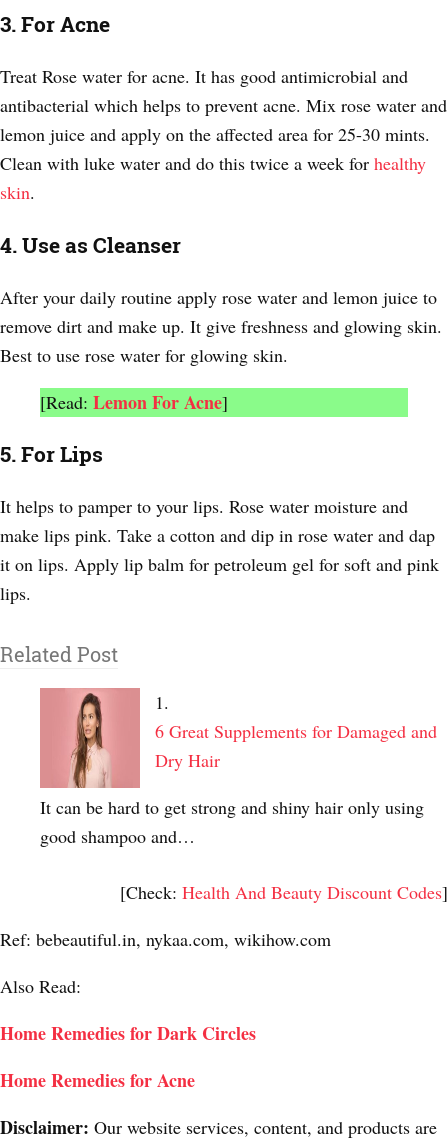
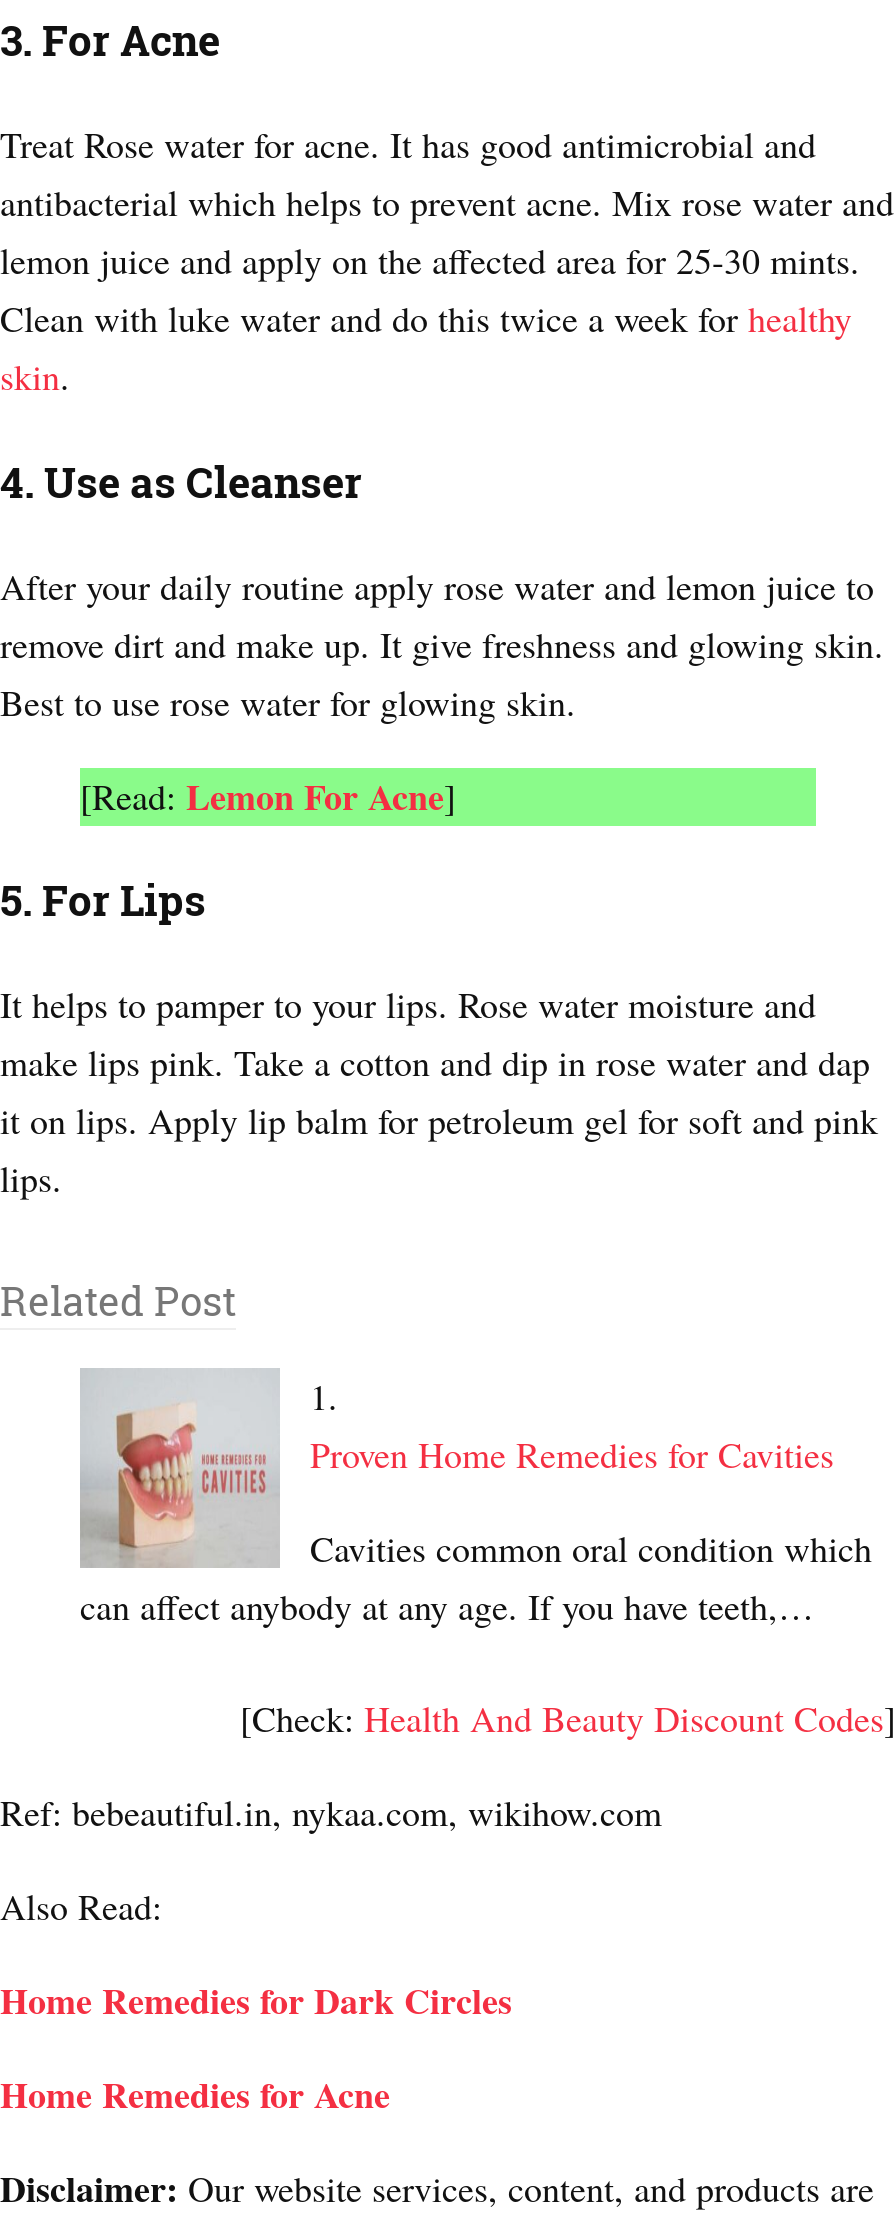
- [image]
- It can be hard to get strong and shiny hair only using
- good shampoo and…
+ [image]
+ Cavities common oral condition which
+ can affect anybody at any age. If you have teeth,…

- 6 Great Supplements for Damaged and
- Dry Hair
+ Proven Home Remedies for Cavities
